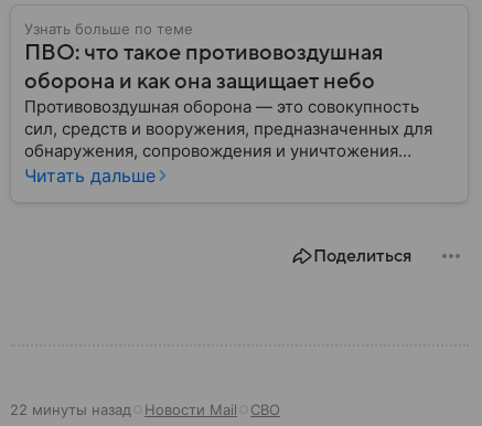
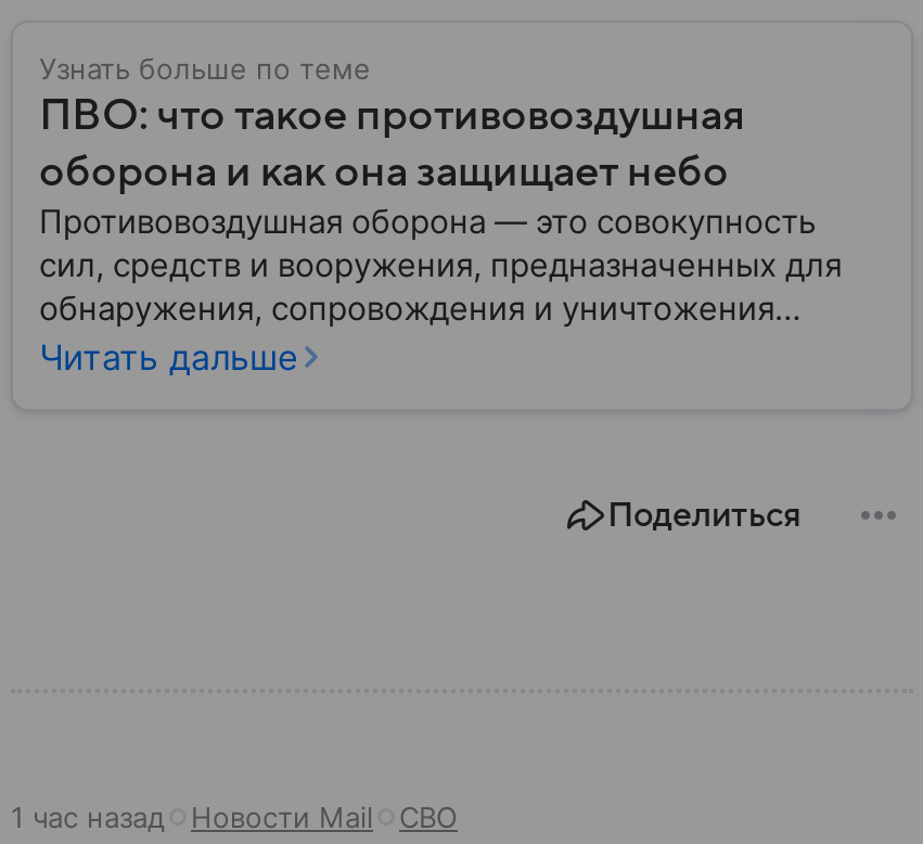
- 22 минуты назад Новости Mail СВО
+ 1 час назад Новости Mail СВО
